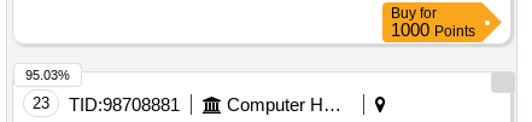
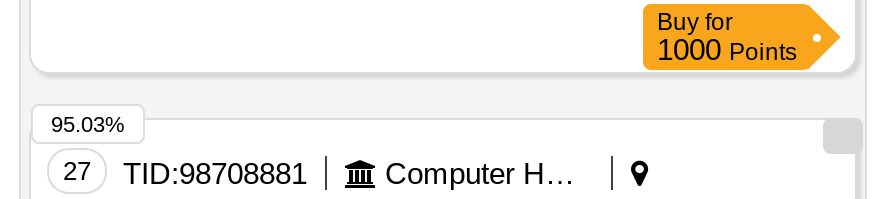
- 23 TID:98708881
+ 27 TID:98708881
